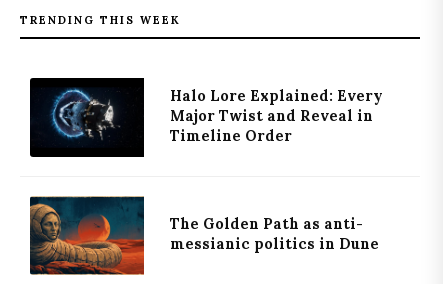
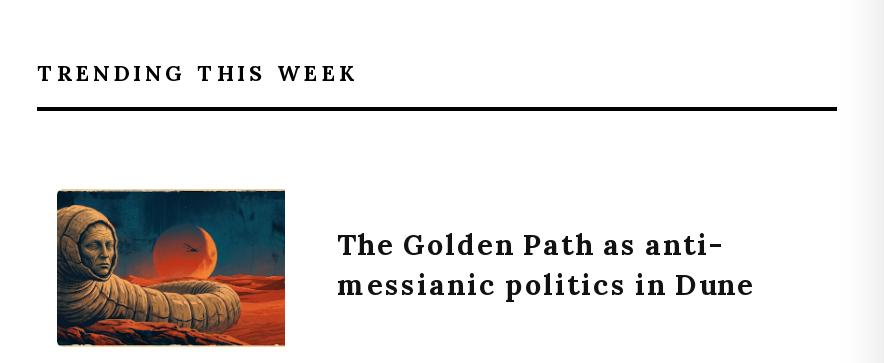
- [image]
- Halo Lore Explained: Every
- Major Twist and Reveal in
- Timeline Order
